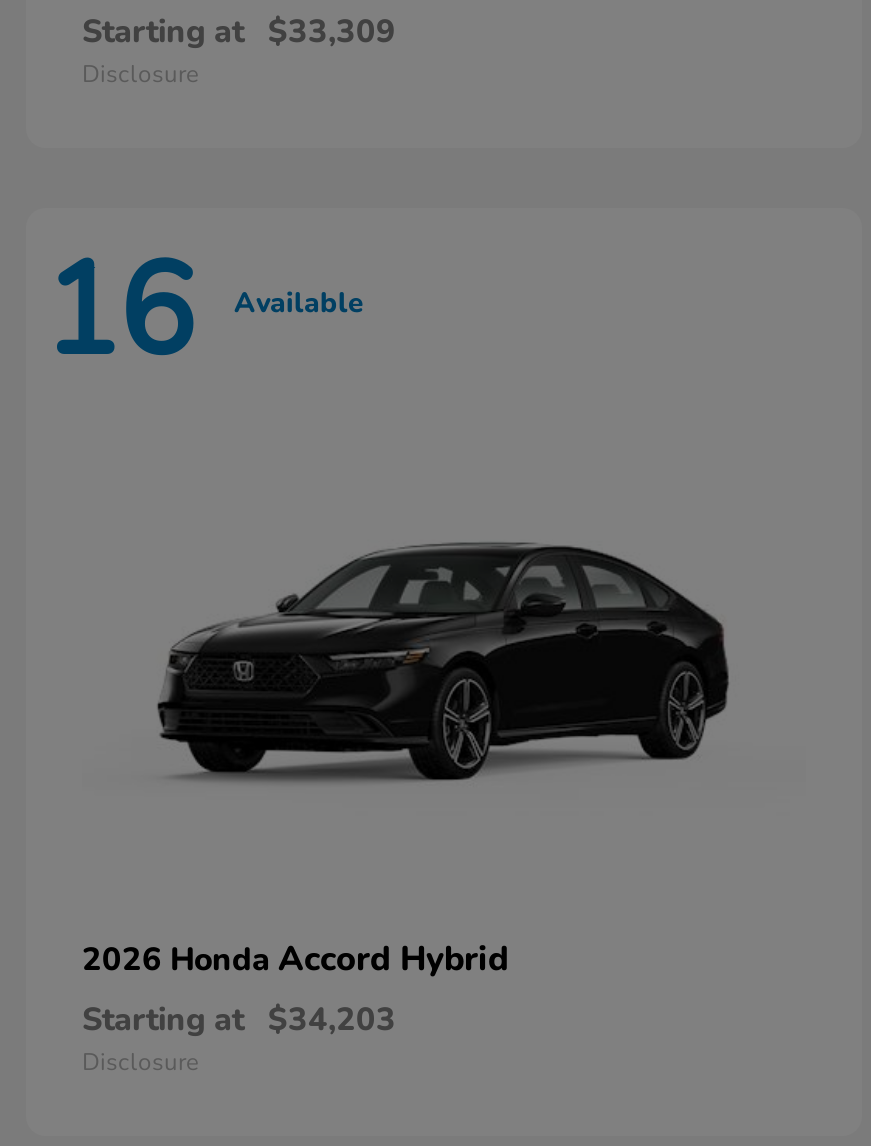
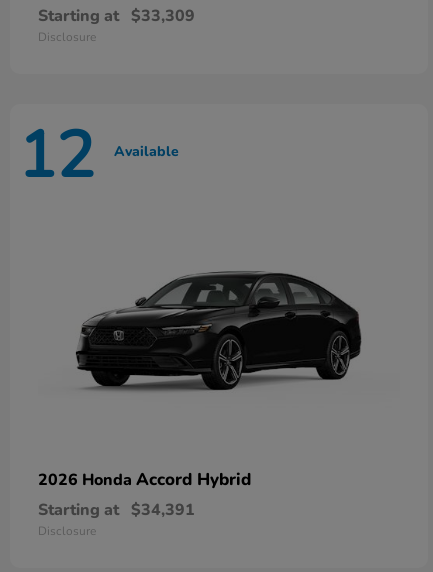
- 16 Available
+ 12 Available

- Starting at $34,203
+ Starting at $34,391
